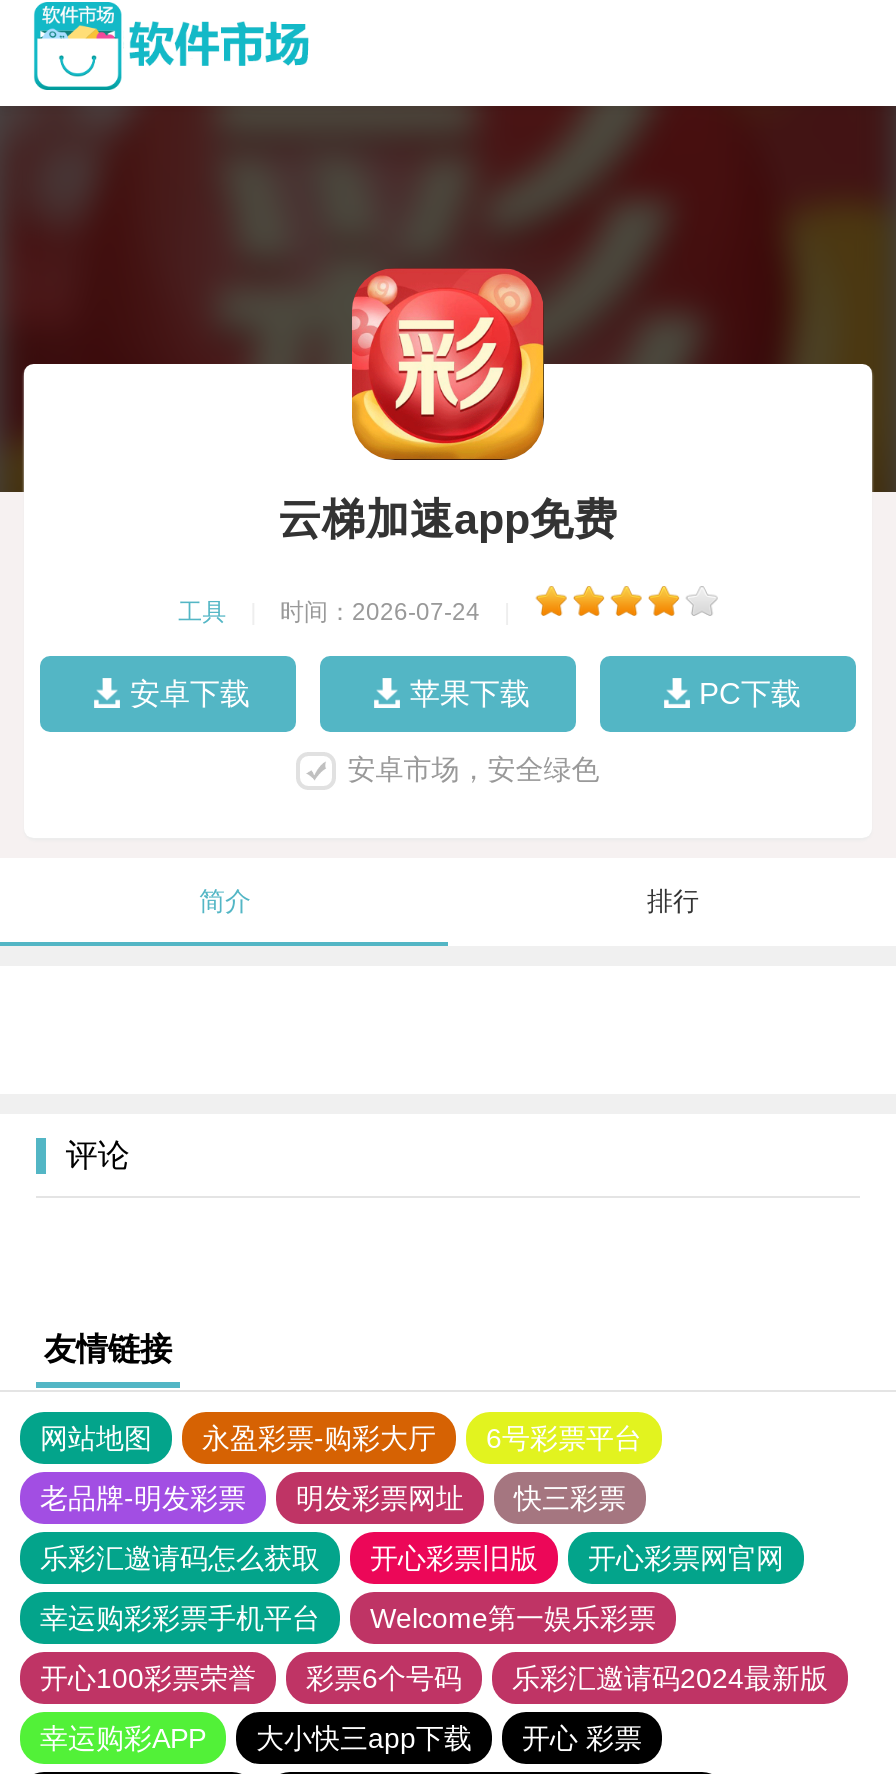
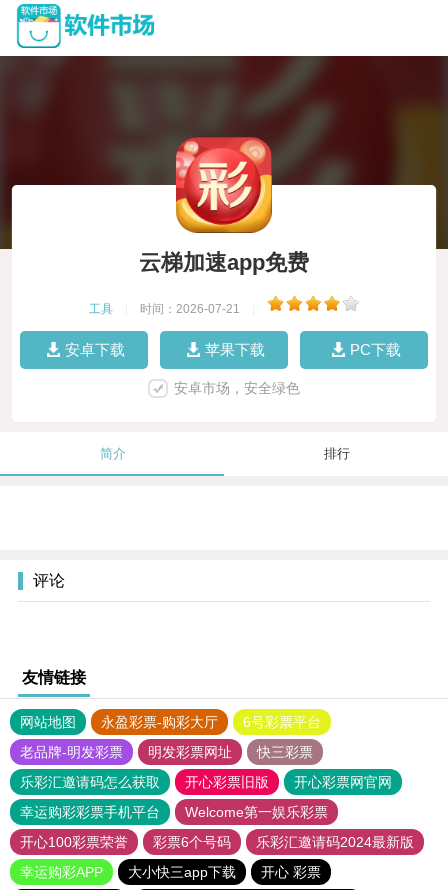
- 时间：2026-07-24
+ 时间：2026-07-21
